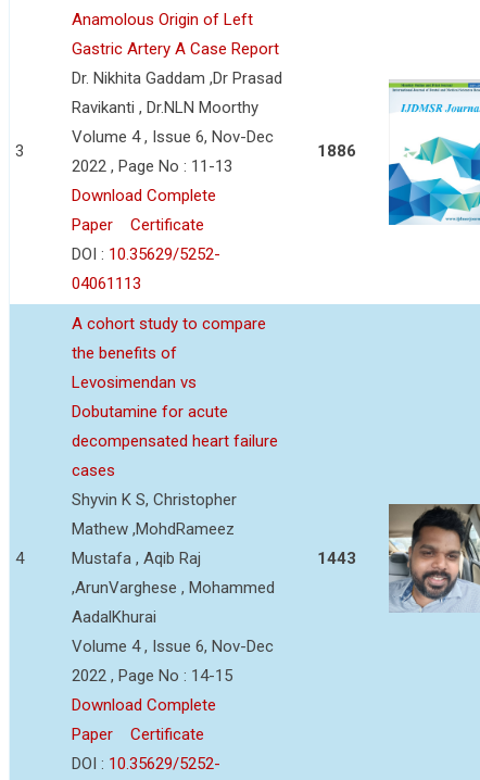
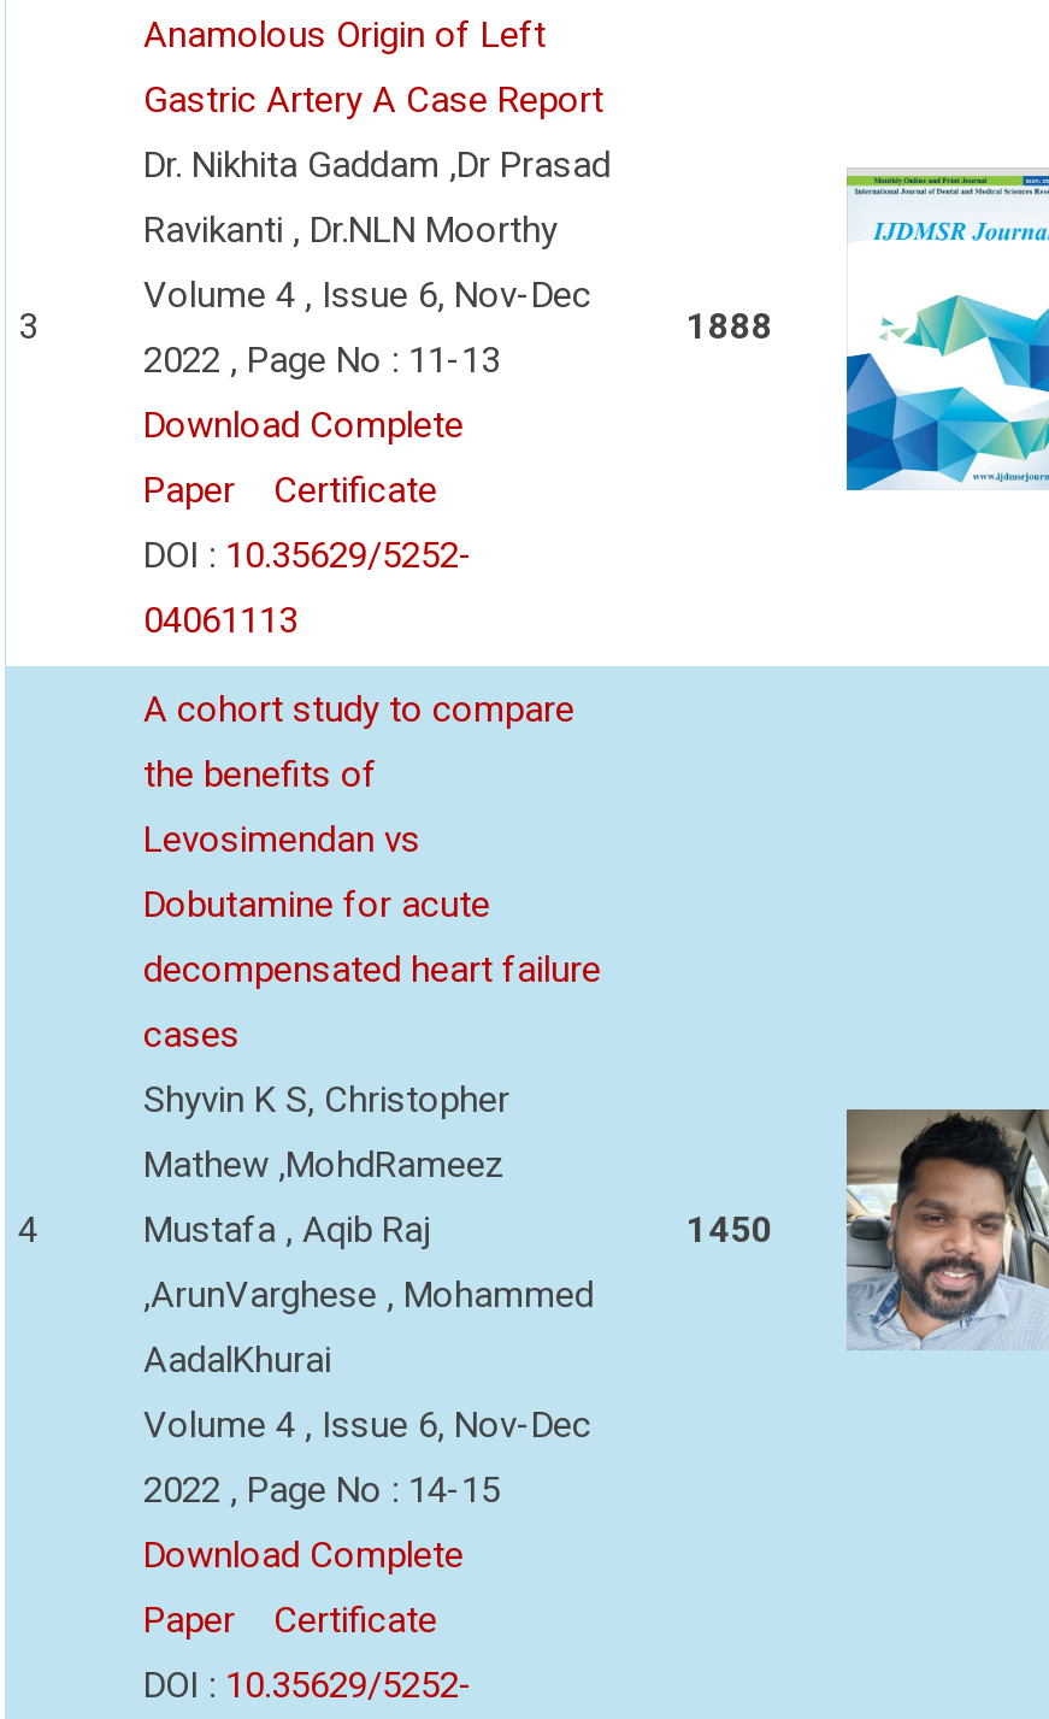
- 1886
+ 1888

- 1443
+ 1450
